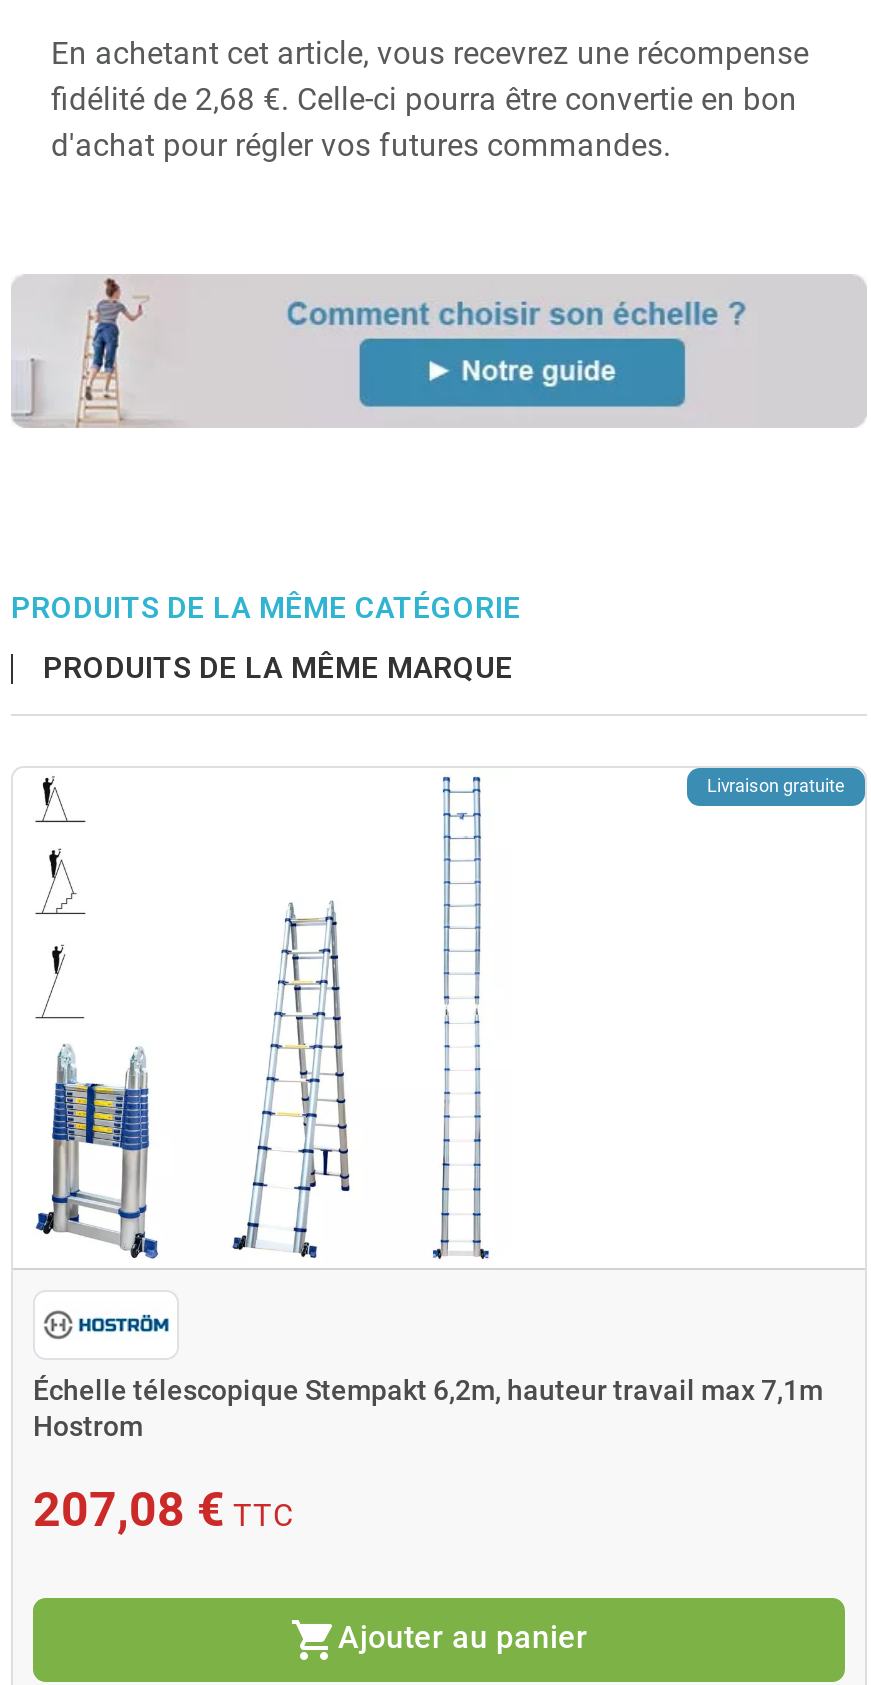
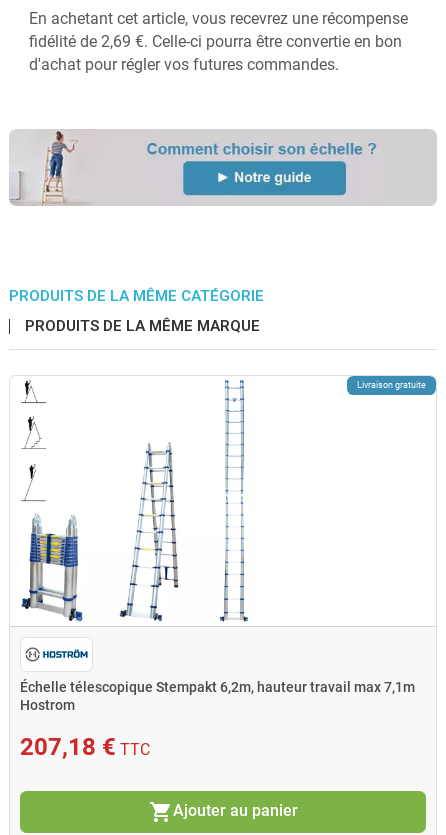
- fidélité de 2,68 €. Celle-ci pourra être convertie en bon
+ fidélité de 2,69 €. Celle-ci pourra être convertie en bon

- 207,08 € TTC
+ 207,18 € TTC
